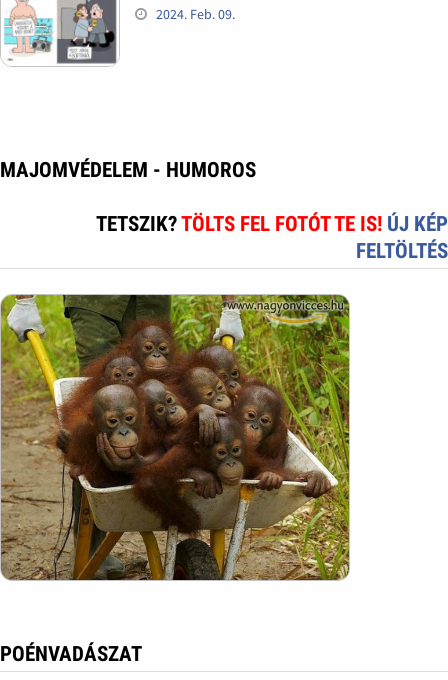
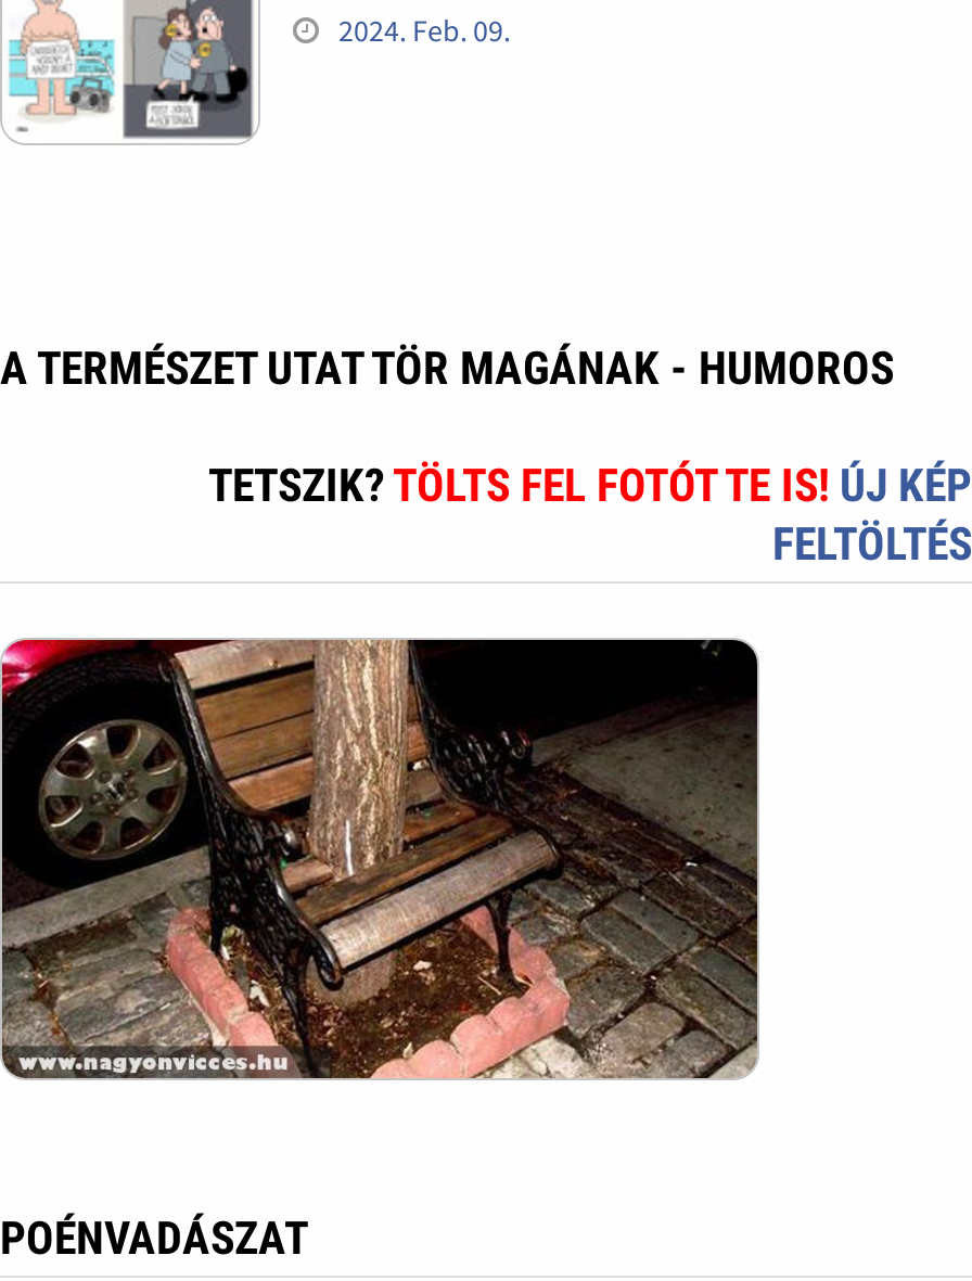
- MAJOMVÉDELEM - HUMOROS
+ A TERMÉSZET UTAT TÖR MAGÁNAK - HUMOROS

- [image]
+ [image]
